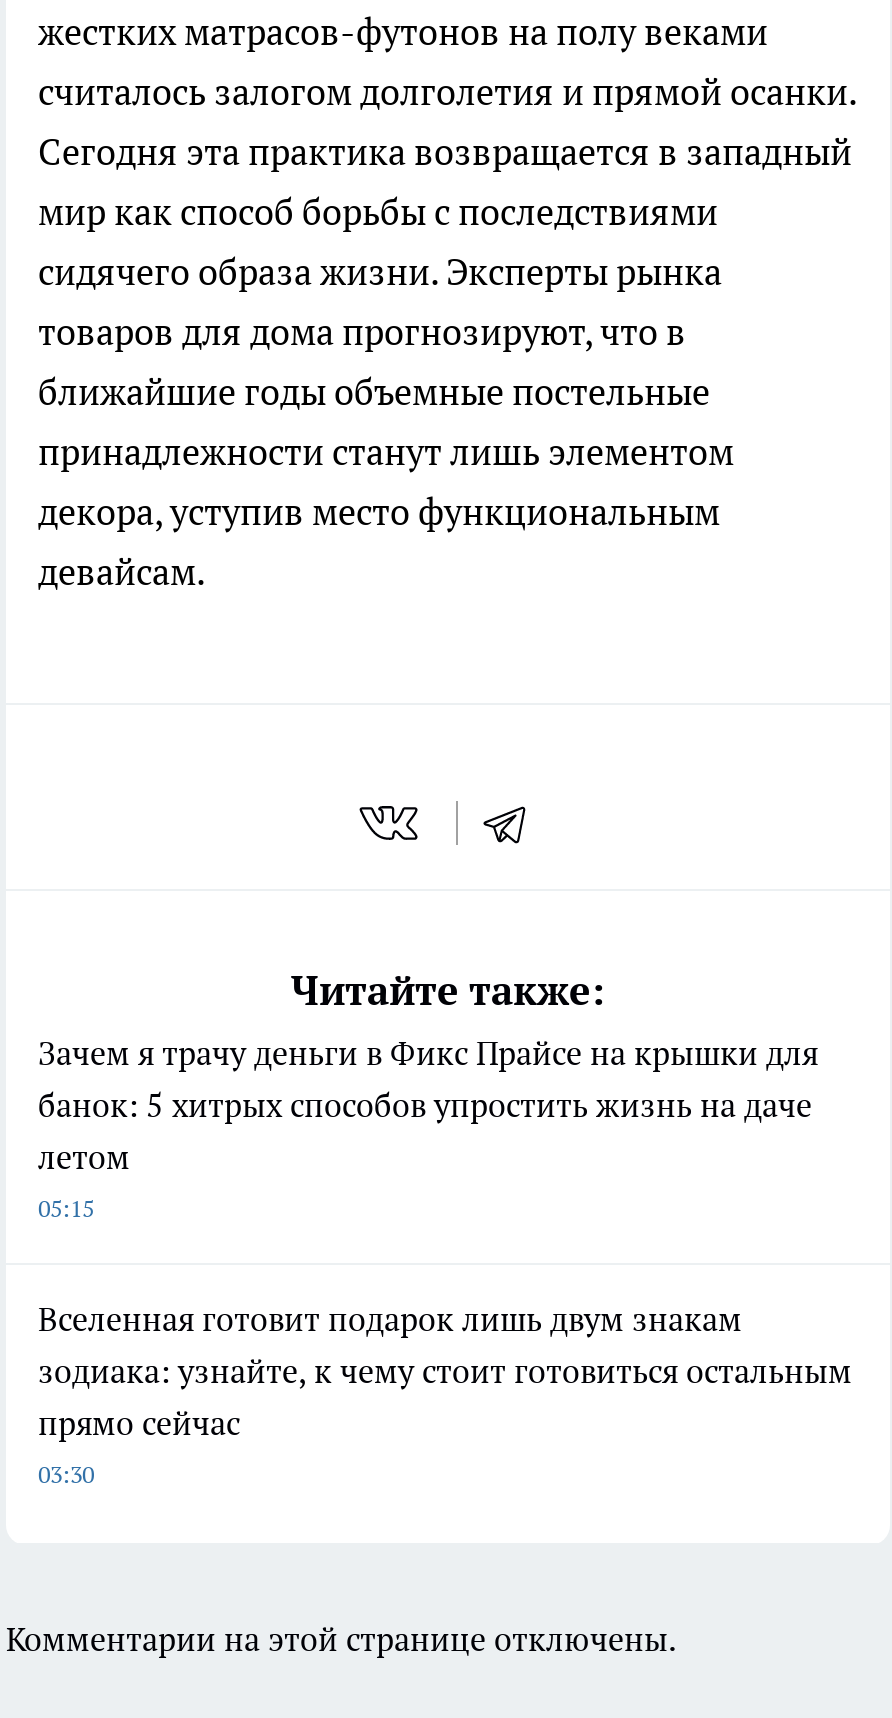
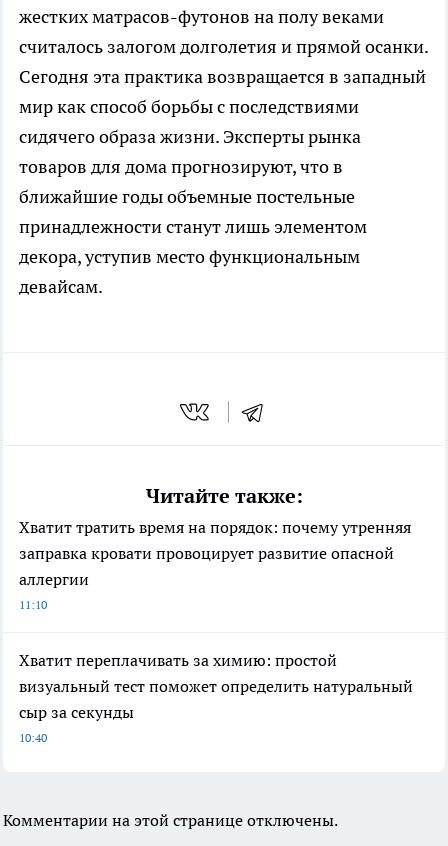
- Зачем я трачу деньги в Фикс Прайсе на крышки для
- банок: 5 хитрых способов упростить жизнь на даче
- летом
- 05:15
+ Хватит тратить время на порядок: почему утренняя
+ заправка кровати провоцирует развитие опасной
+ аллергии
+ 11:10

- Вселенная готовит подарок лишь двум знакам
- зодиака: узнайте, к чему стоит готовиться остальным
- прямо сейчас
- 03:30
+ Хватит переплачивать за химию: простой
+ визуальный тест поможет определить натуральный
+ сыр за секунды
+ 10:40
